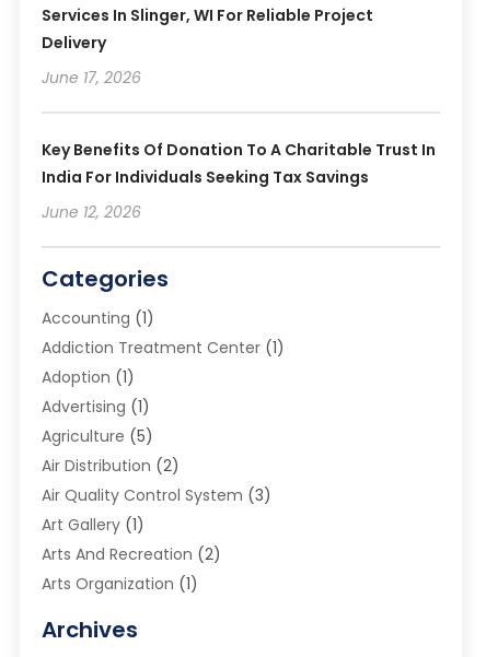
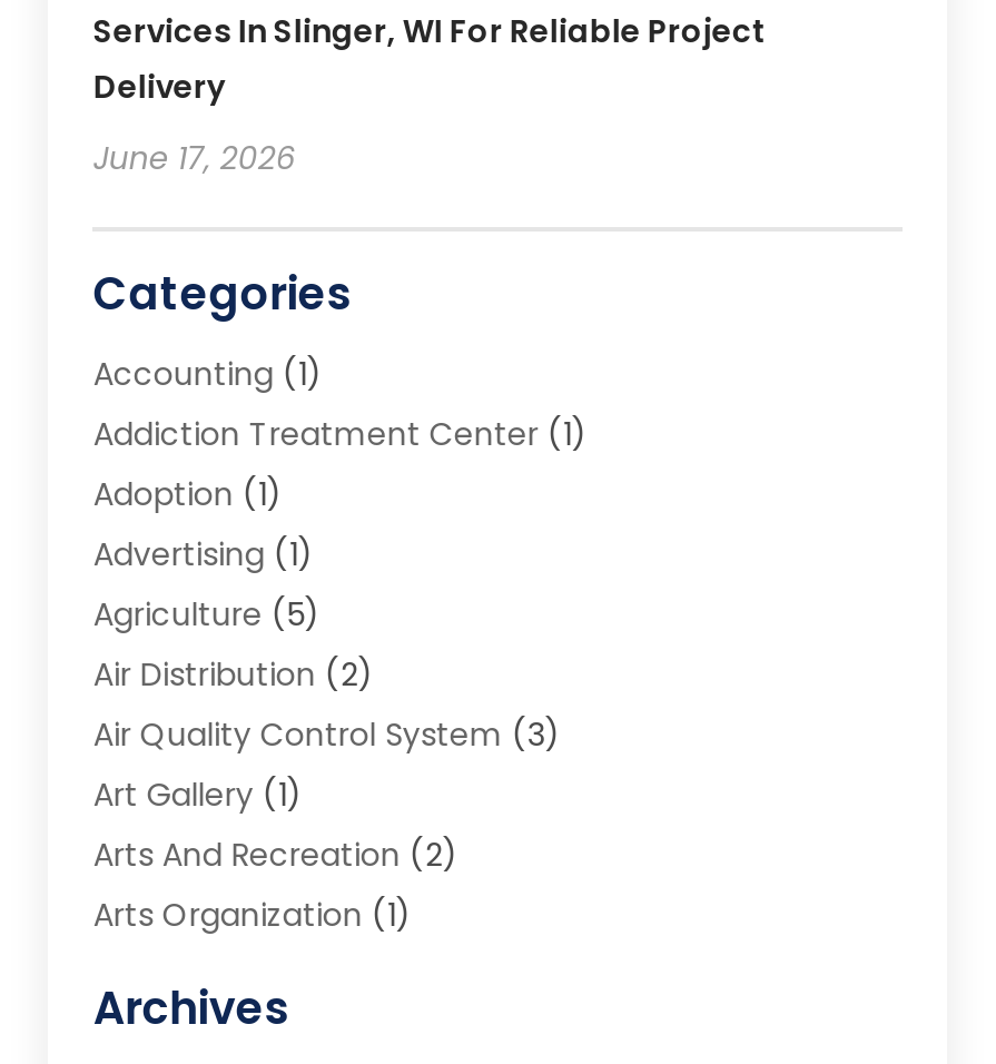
- Key Benefits Of Donation To A Charitable Trust In
- India For Individuals Seeking Tax Savings
- June 12, 2026
